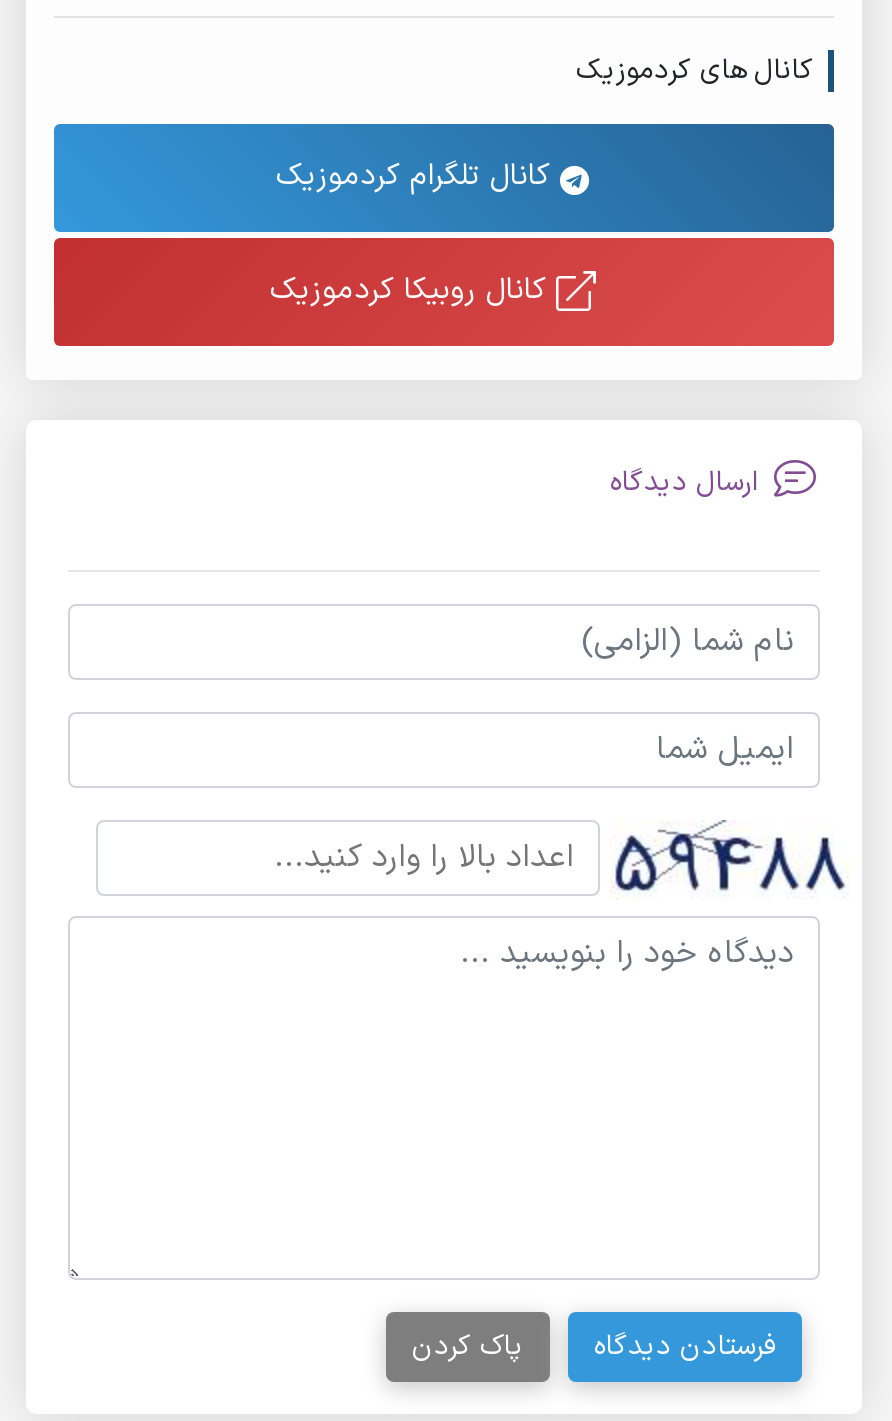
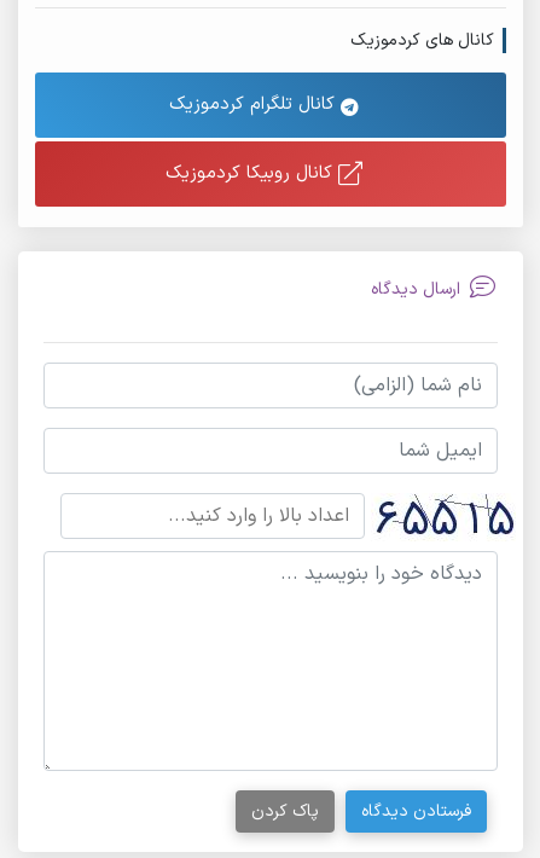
- [image]
+ [image]
